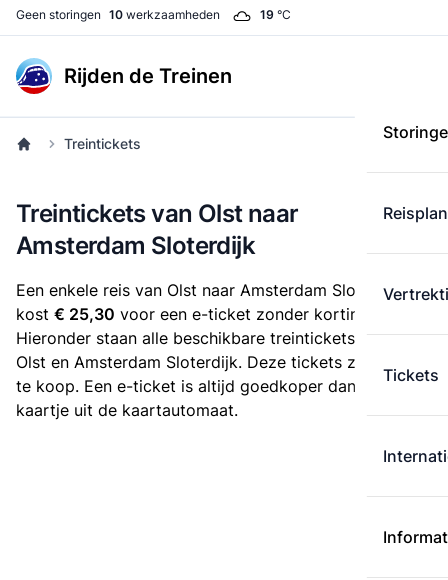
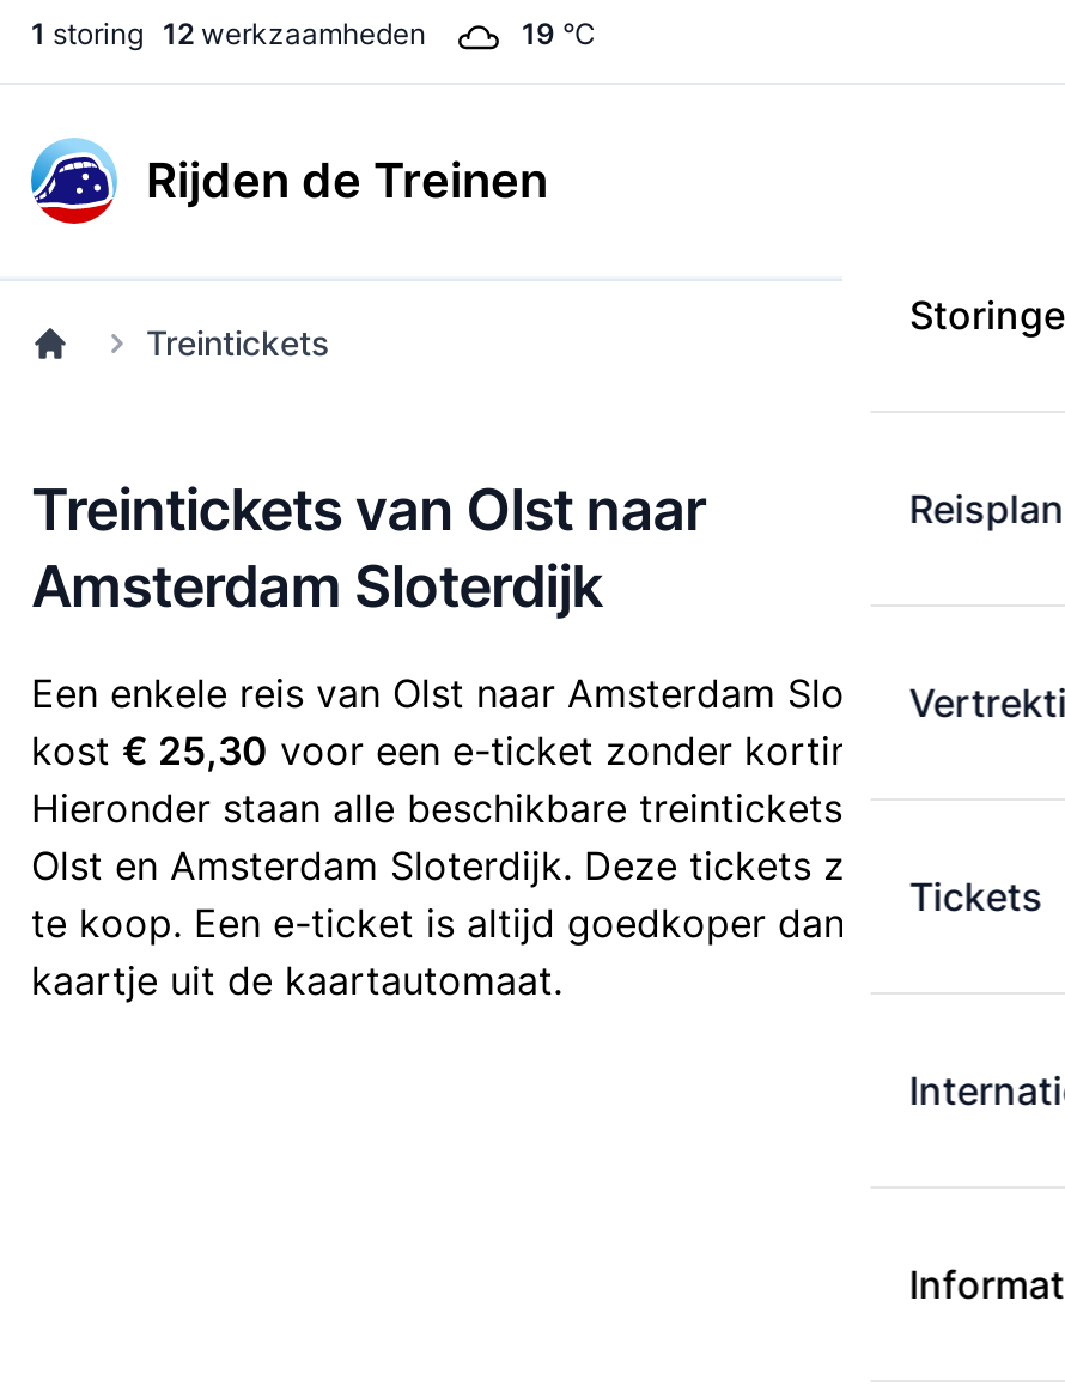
- Geen storingen 10 werkzaamheden
+ 1 storing 12 werkzaamheden
